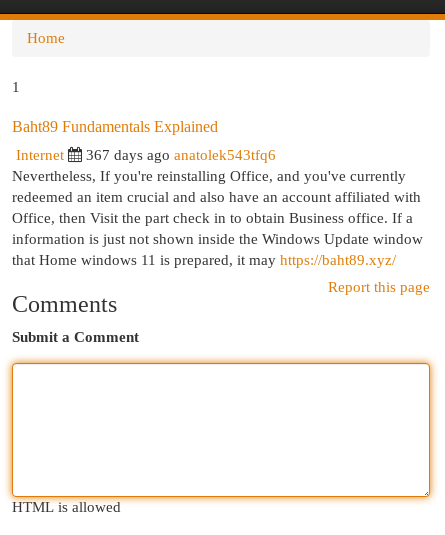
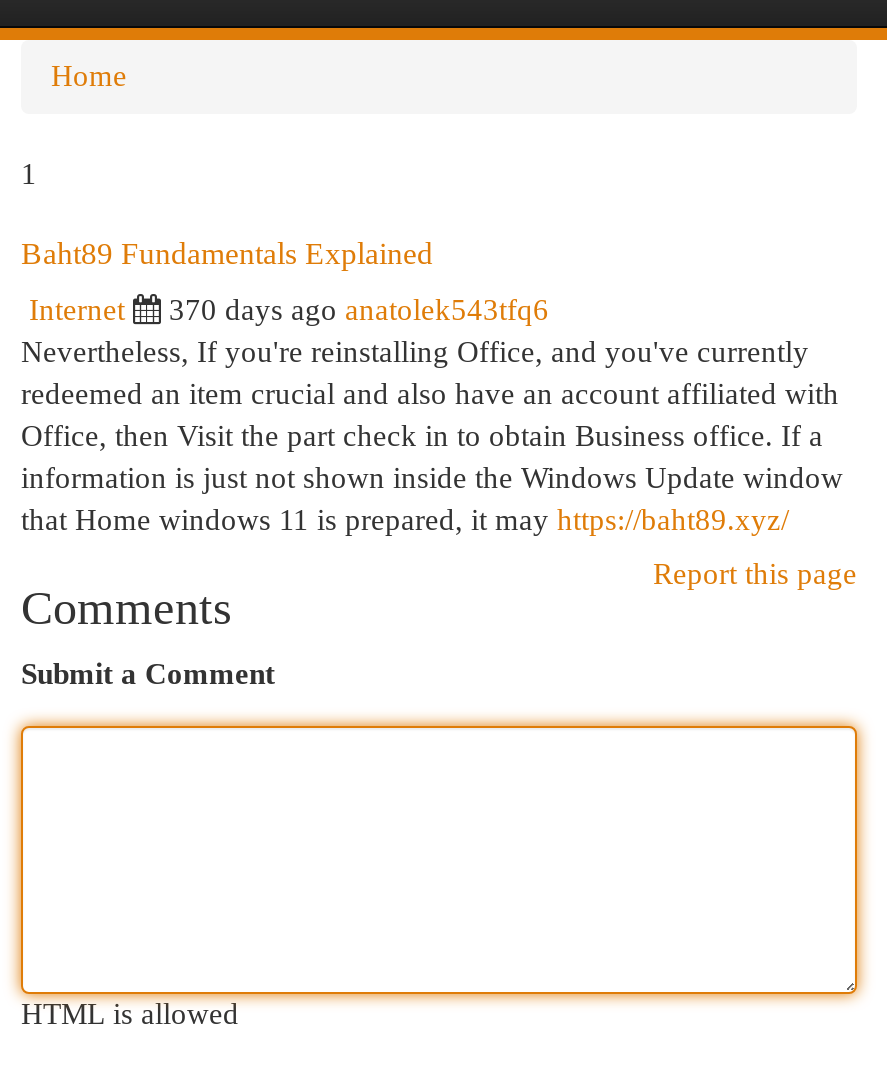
- 367 days ago anatolek543tfq6
+ 370 days ago anatolek543tfq6
